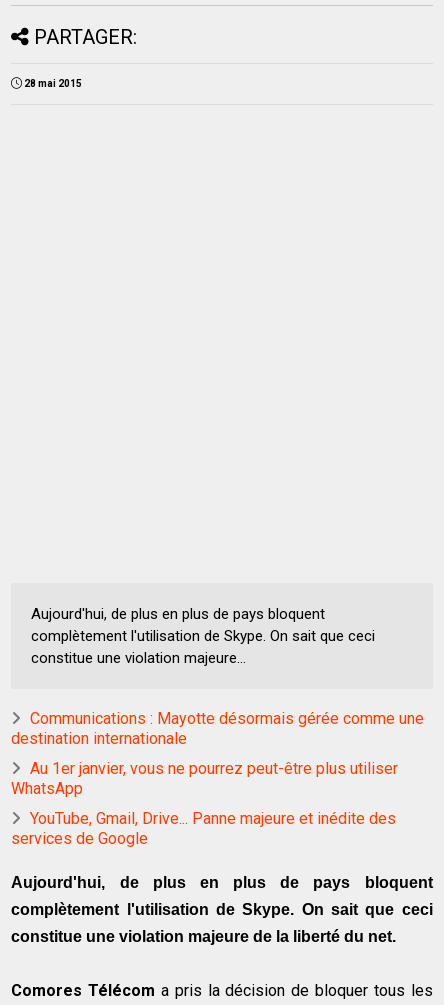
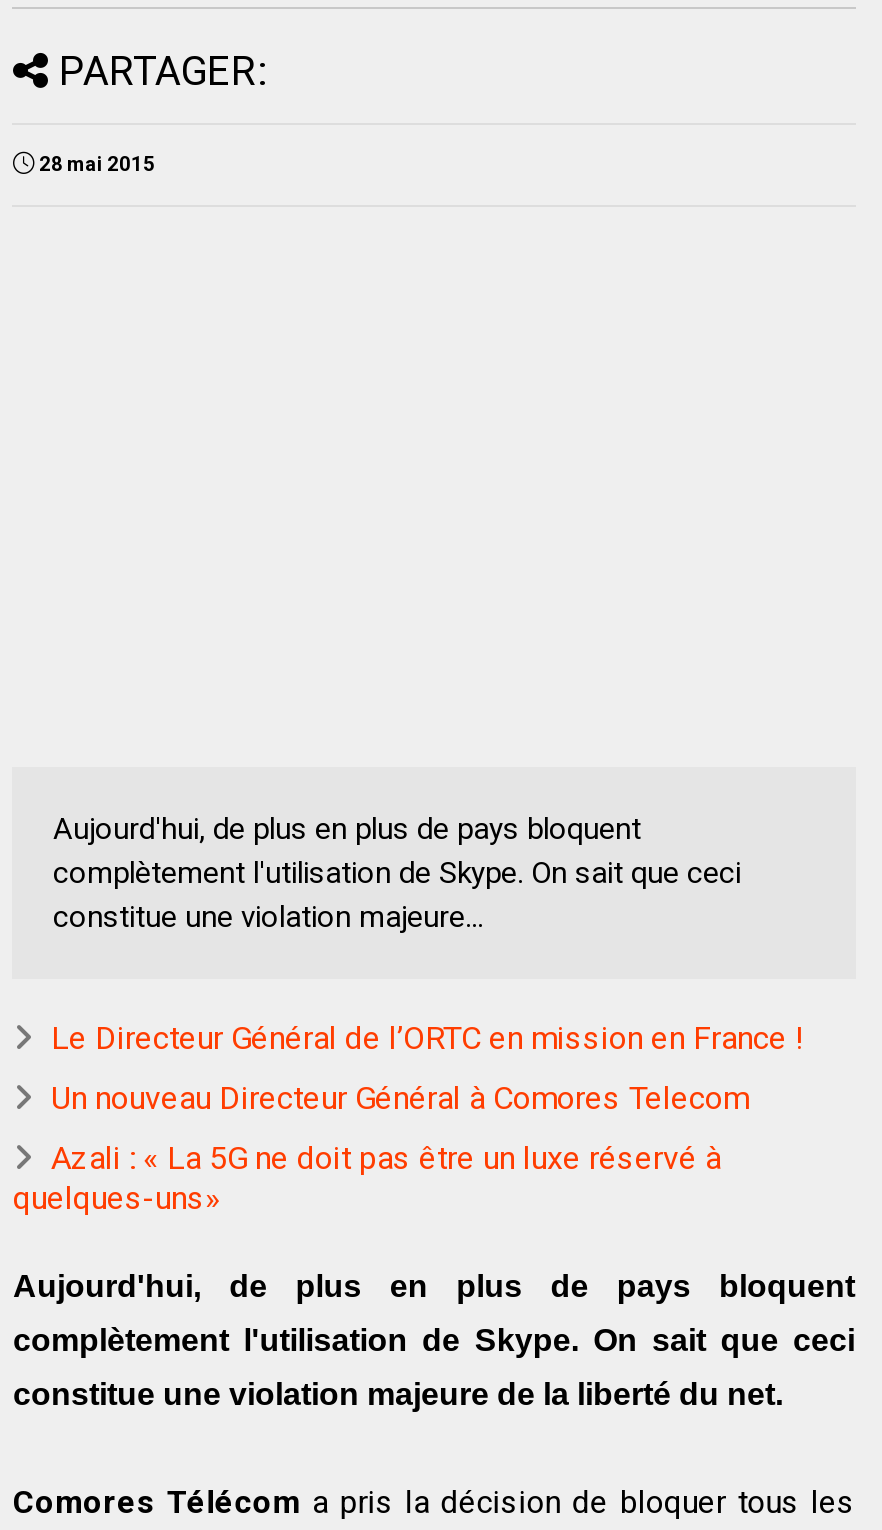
- Communications : Mayotte désormais gérée comme une
- destination internationale
+ Le Directeur Général de l’ORTC en mission en France !

- Au 1er janvier, vous ne pourrez peut-être plus utiliser
- WhatsApp
+ Un nouveau Directeur Général à Comores Telecom

- YouTube, Gmail, Drive... Panne majeure et inédite des
- services de Google
+ Azali : « La 5G ne doit pas être un luxe réservé à
+ quelques-uns»
